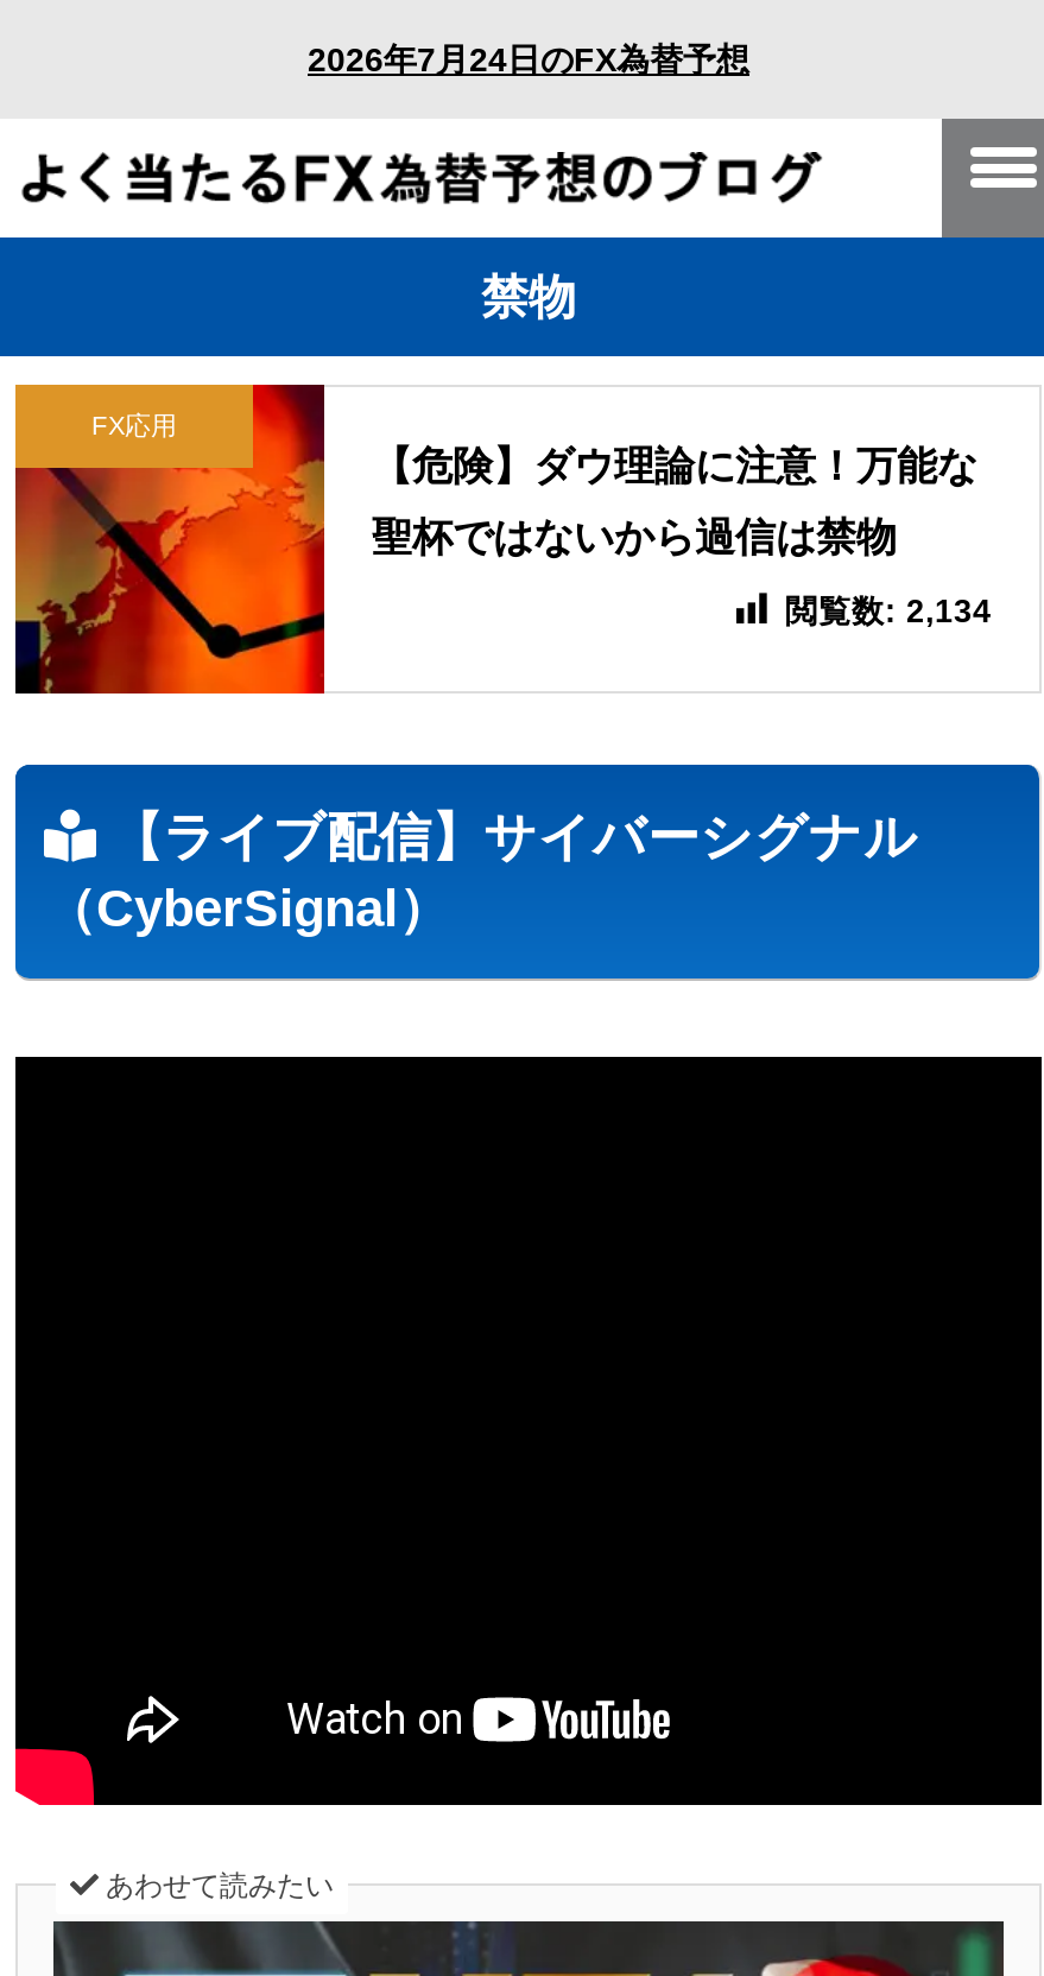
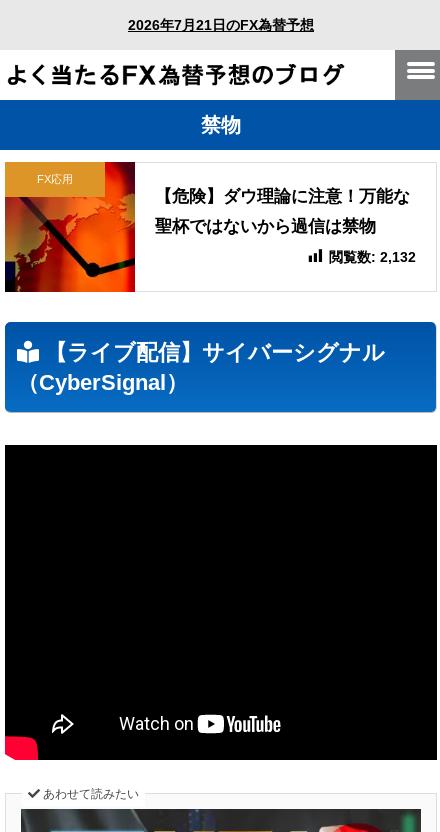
- 2026年7月24日のFX為替予想
+ 2026年7月21日のFX為替予想

- 閲覧数: 2,134
+ 閲覧数: 2,132
